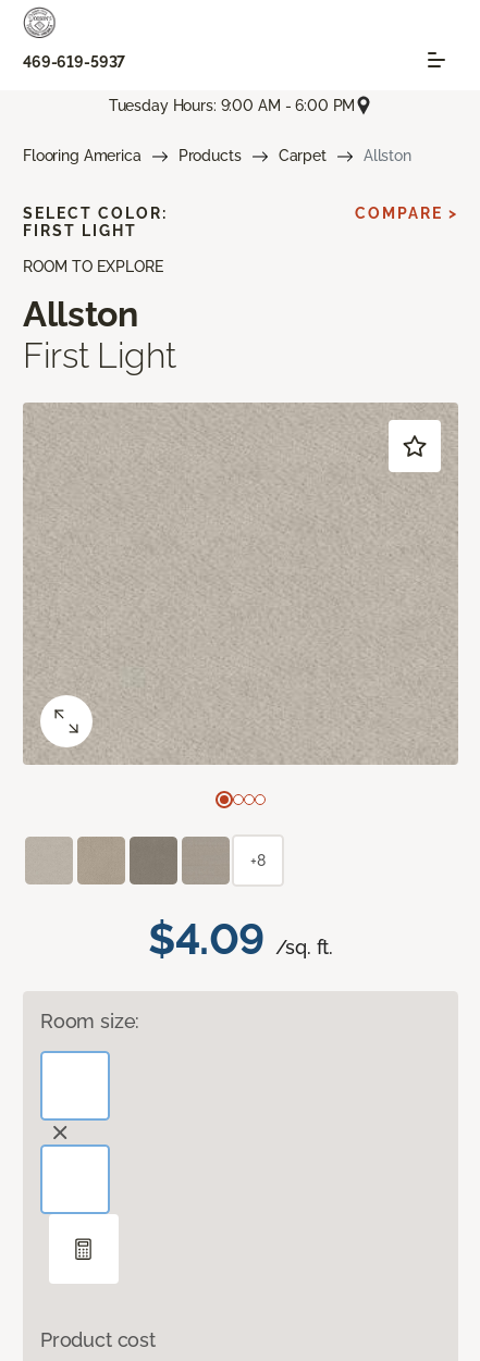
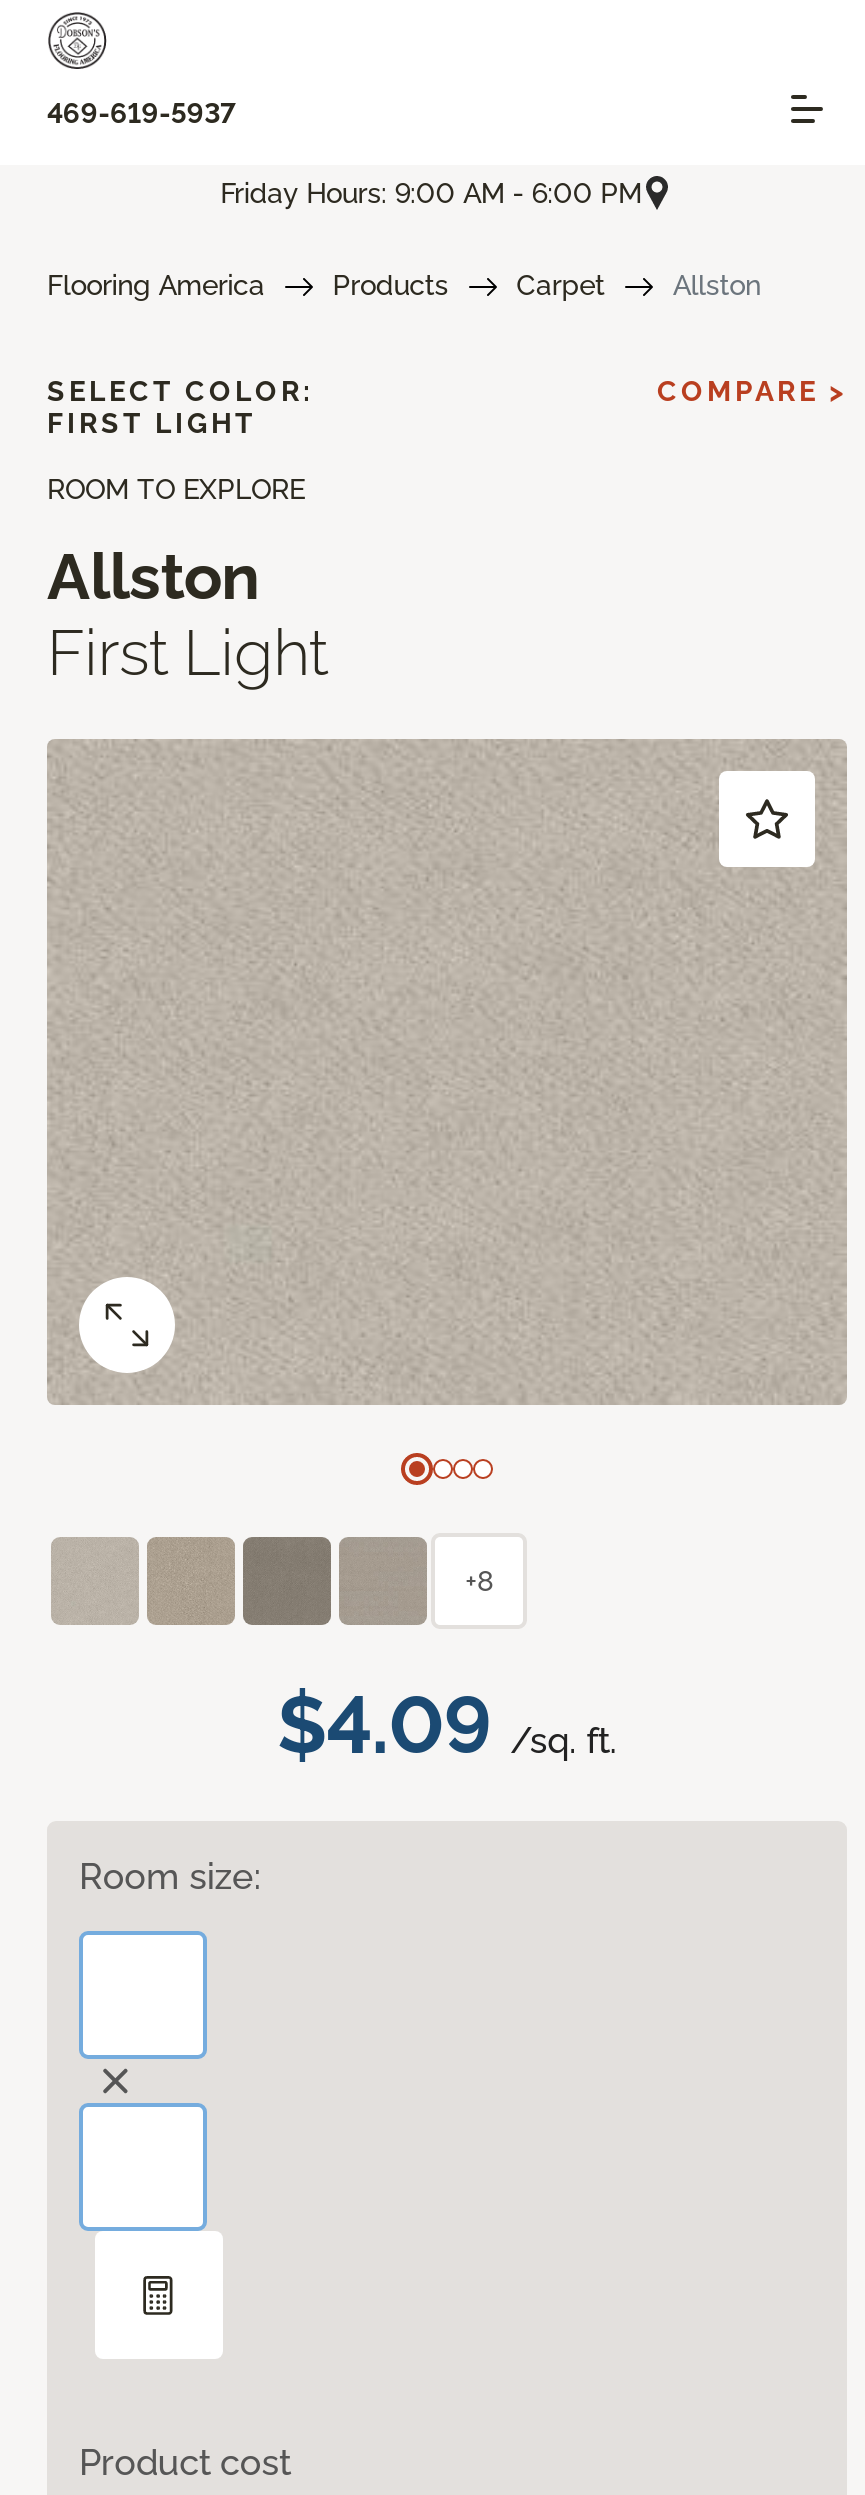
- Tuesday Hours: 9:00 AM - 6:00 PM
+ Friday Hours: 9:00 AM - 6:00 PM
